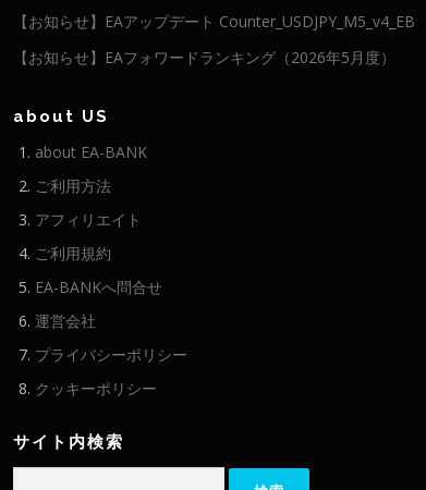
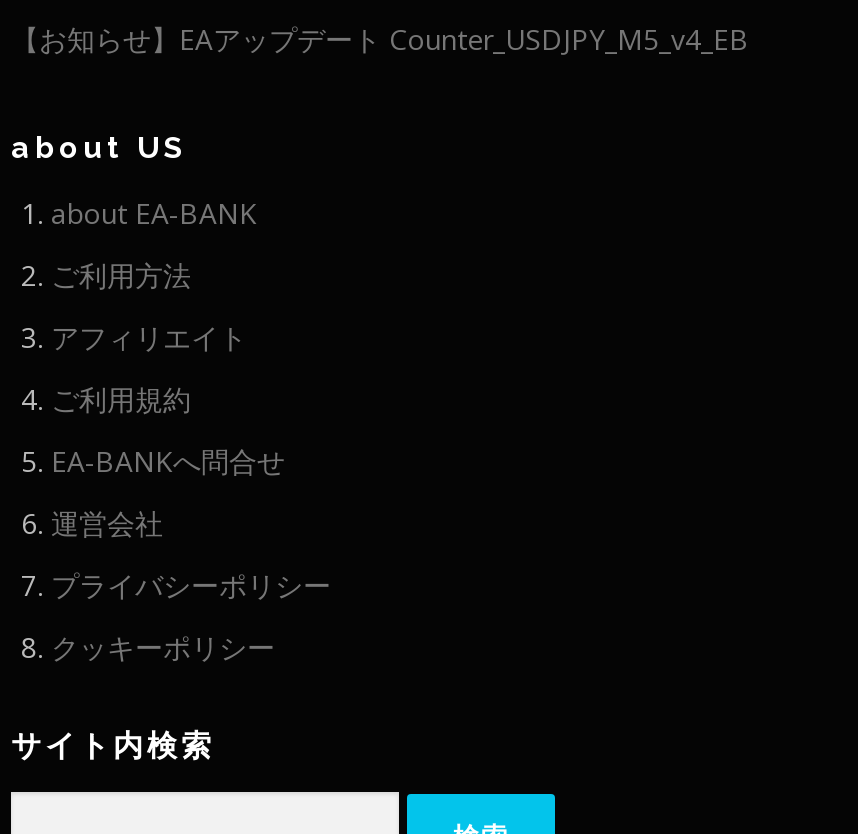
- 【お知らせ】EAフォワードランキング（2026年5月度）
